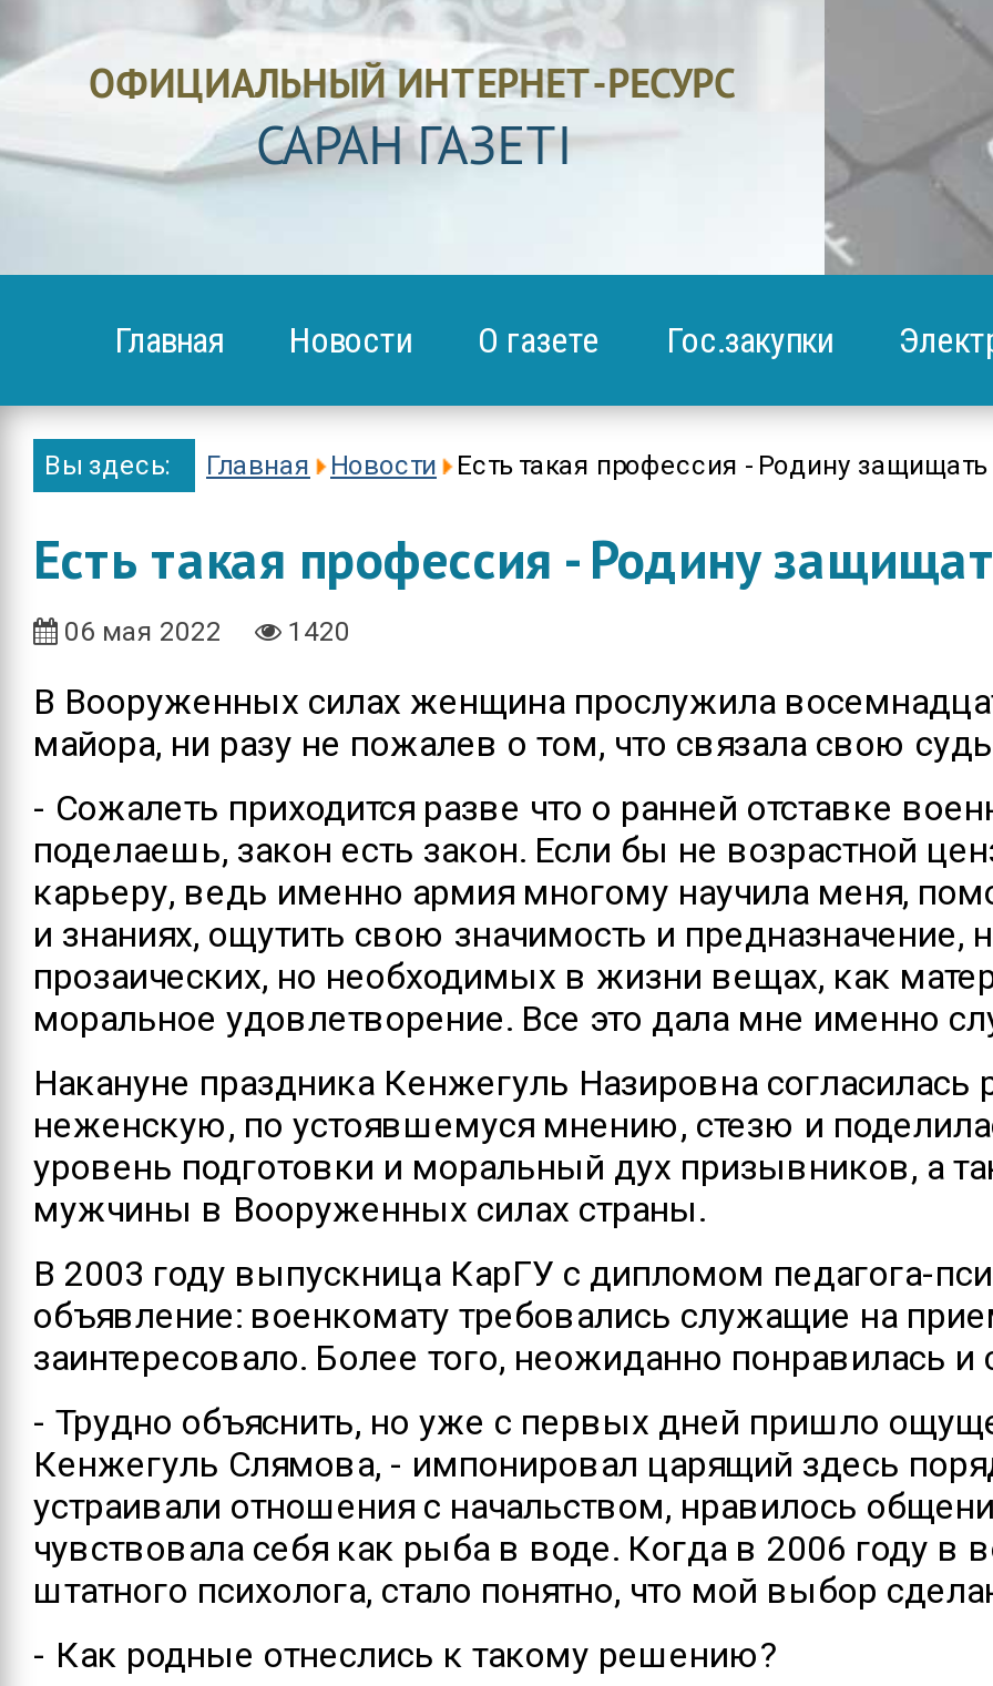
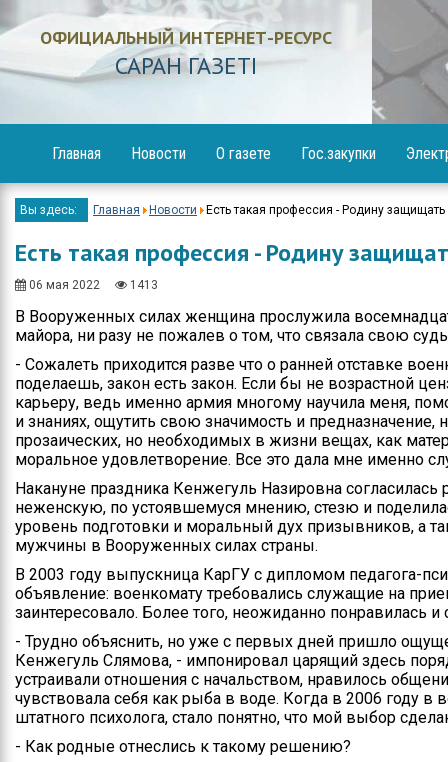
- 06 мая 2022 1420
+ 06 мая 2022 1413
